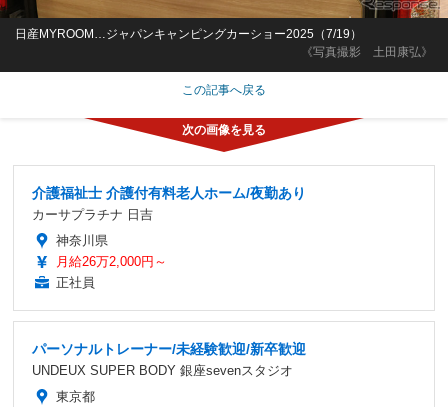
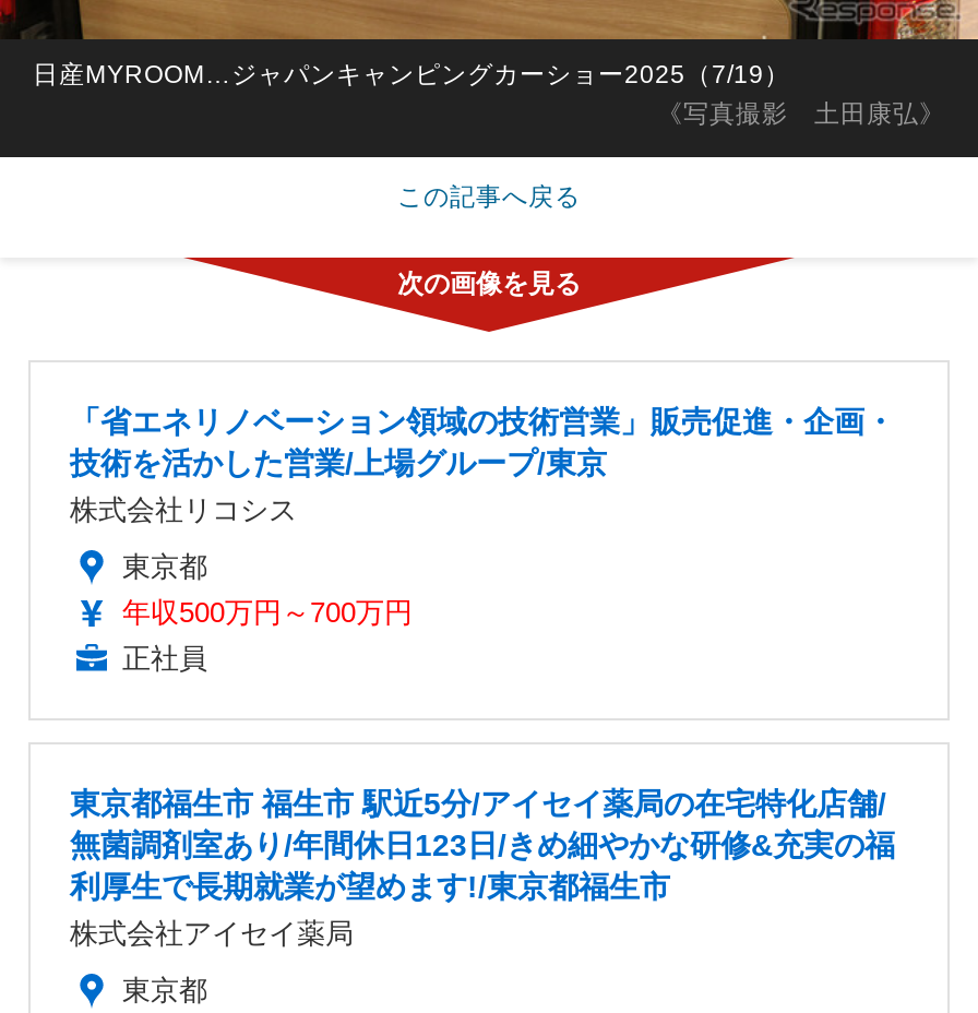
- 介護福祉士 介護付有料老人ホーム/夜勤あり
- カーサプラチナ 日吉
+ 「省エネリノベーション領域の技術営業」販売促進・企画・
+ 技術を活かした営業/上場グループ/東京
+ 株式会社リコシス

- 神奈川県
- 月給26万2,000円～
+ 東京都
+ 年収500万円～700万円

- パーソナルトレーナー/未経験歓迎/新卒歓迎
- UNDEUX SUPER BODY 銀座sevenスタジオ
+ 東京都福生市 福生市 駅近5分/アイセイ薬局の在宅特化店舗/
+ 無菌調剤室あり/年間休日123日/きめ細やかな研修&充実の福
+ 利厚生で長期就業が望めます!/東京都福生市
+ 株式会社アイセイ薬局
